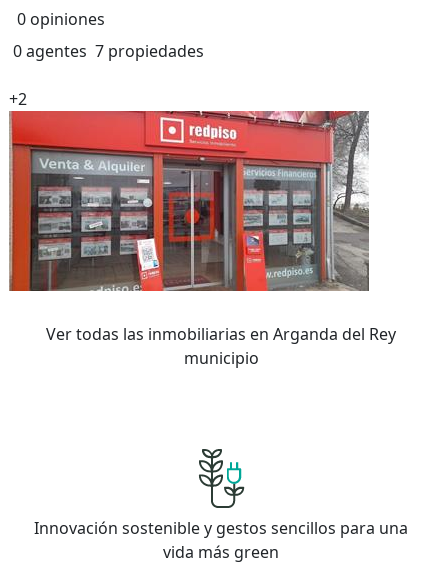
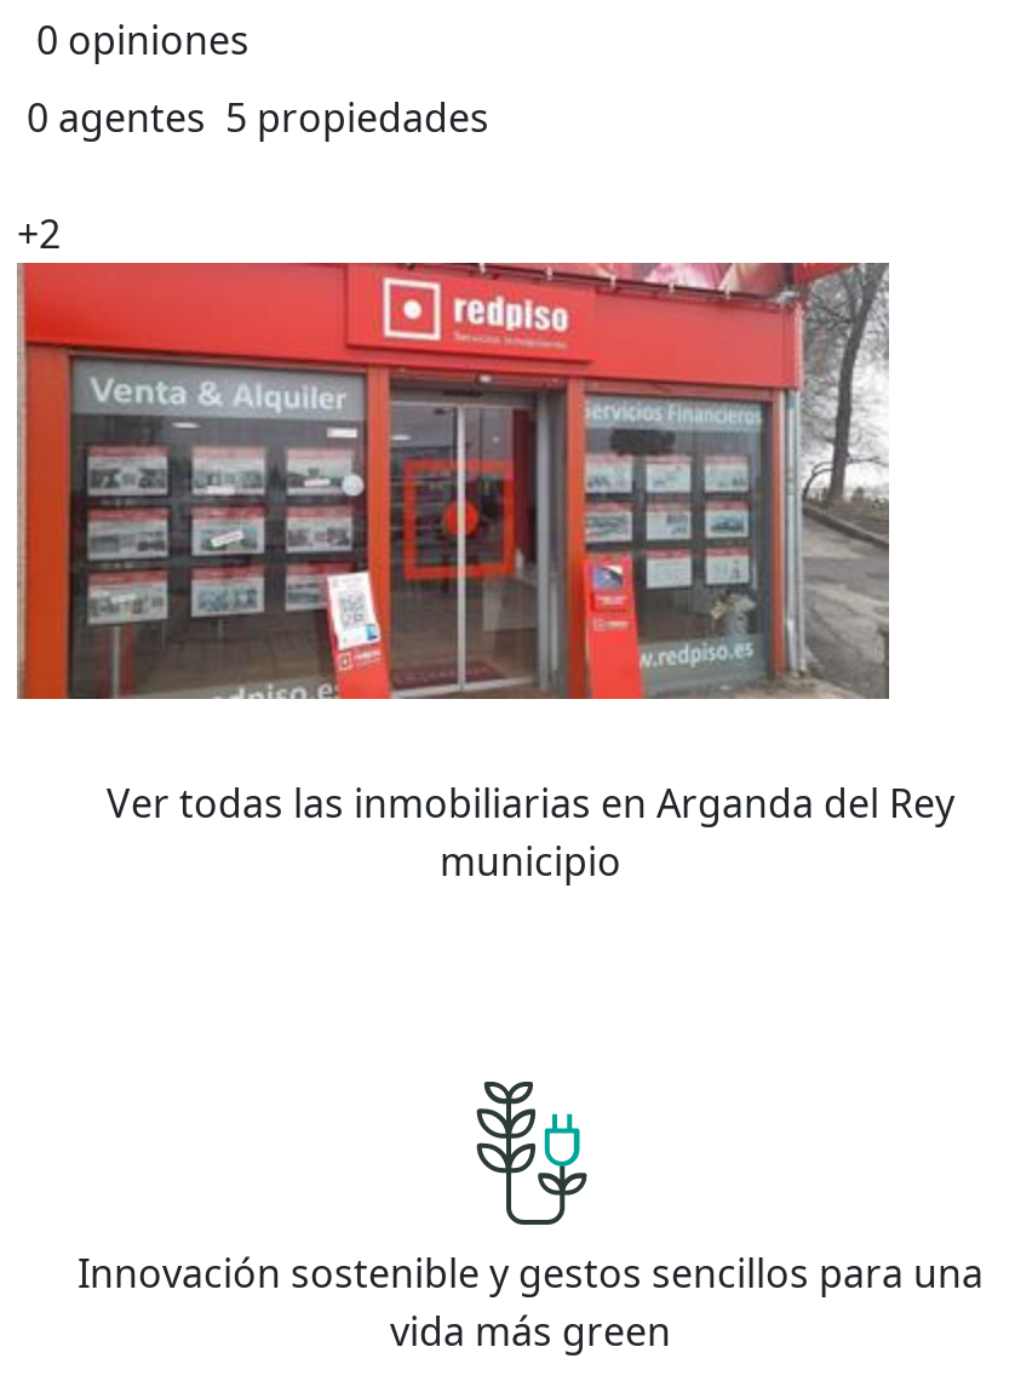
- 0 agentes 7 propiedades
+ 0 agentes 5 propiedades
